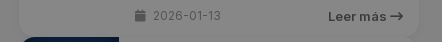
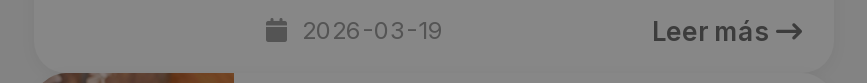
- 2026-01-13
+ 2026-03-19
